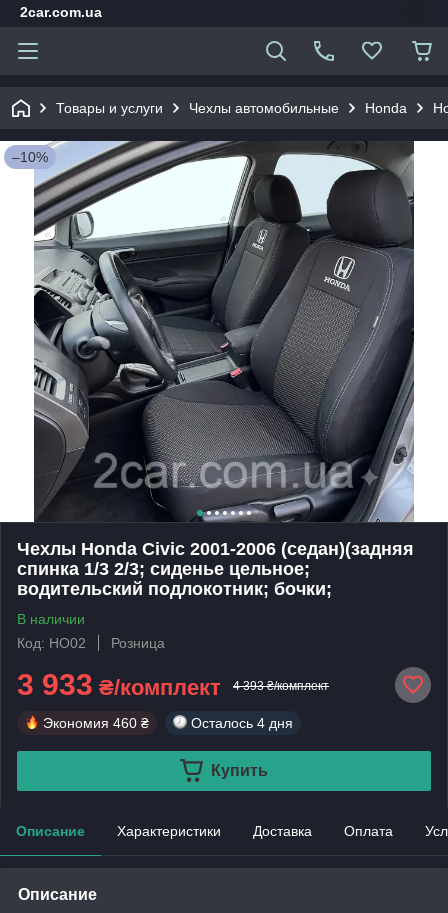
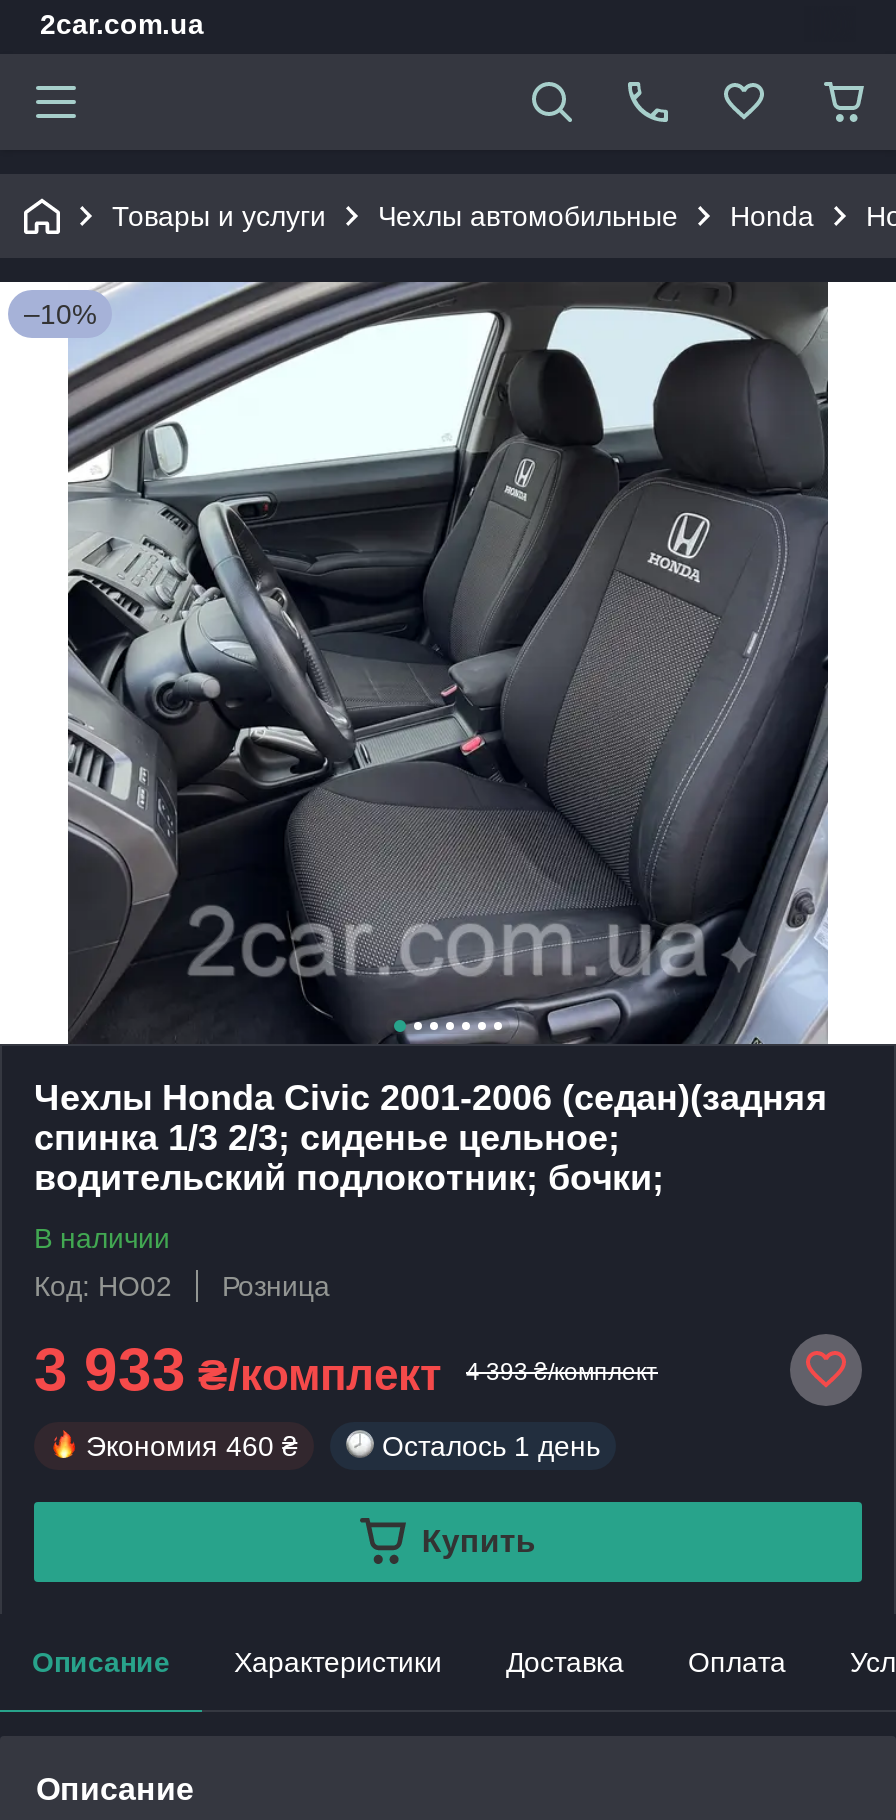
- Осталось 4 дня
+ Осталось 1 день
